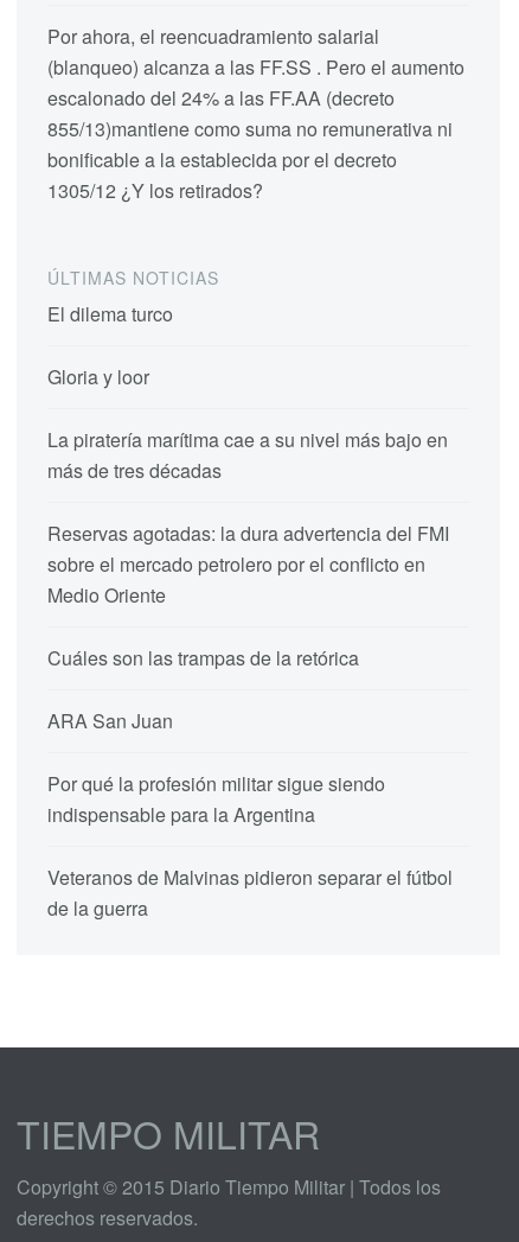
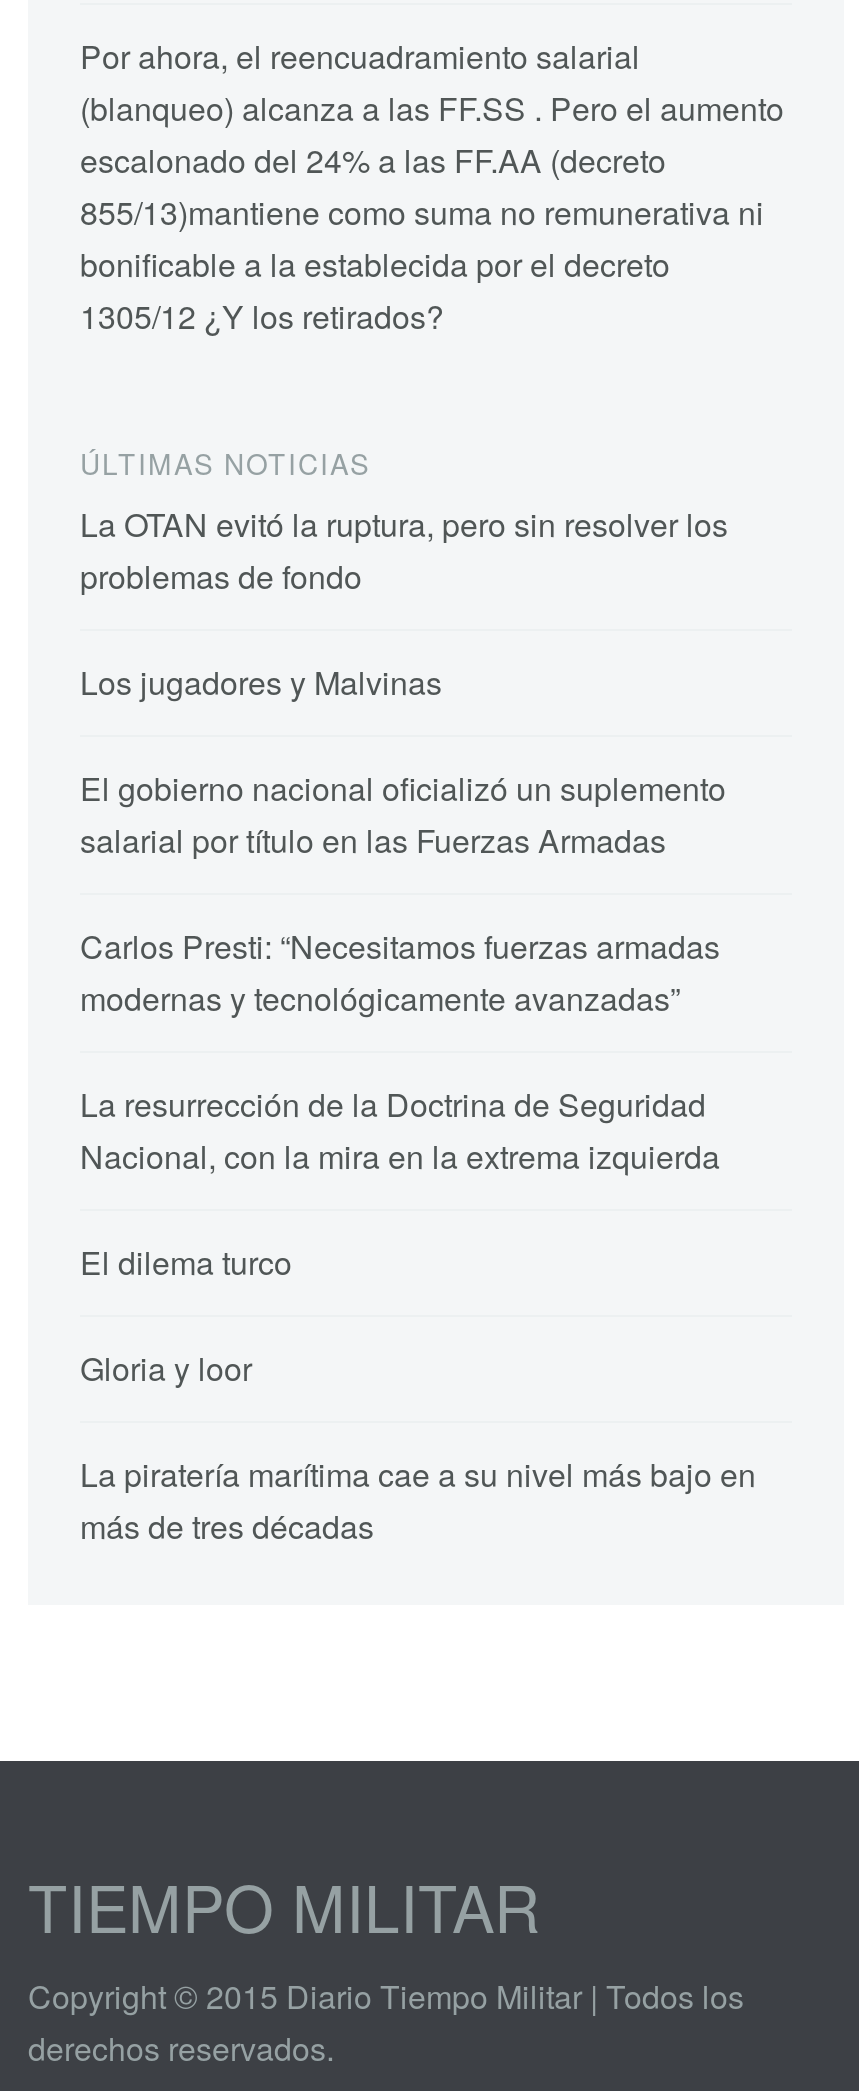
+ La OTAN evitó la ruptura, pero sin resolver los
+ problemas de fondo
+ Los jugadores y Malvinas
+ El gobierno nacional oficializó un suplemento
+ salarial por título en las Fuerzas Armadas
+ Carlos Presti: “Necesitamos fuerzas armadas
+ modernas y tecnológicamente avanzadas”
+ La resurrección de la Doctrina de Seguridad
+ Nacional, con la mira en la extrema izquierda

moved down: El dilema turco | Gloria y loor | La piratería marítima cae a su nivel más bajo en | más de tres décadas

- Reservas agotadas: la dura advertencia del FMI
- sobre el mercado petrolero por el conflicto en
- Medio Oriente
- Cuáles son las trampas de la retórica
- ARA San Juan
- Por qué la profesión militar sigue siendo
- indispensable para la Argentina
- Veteranos de Malvinas pidieron separar el fútbol
- de la guerra
